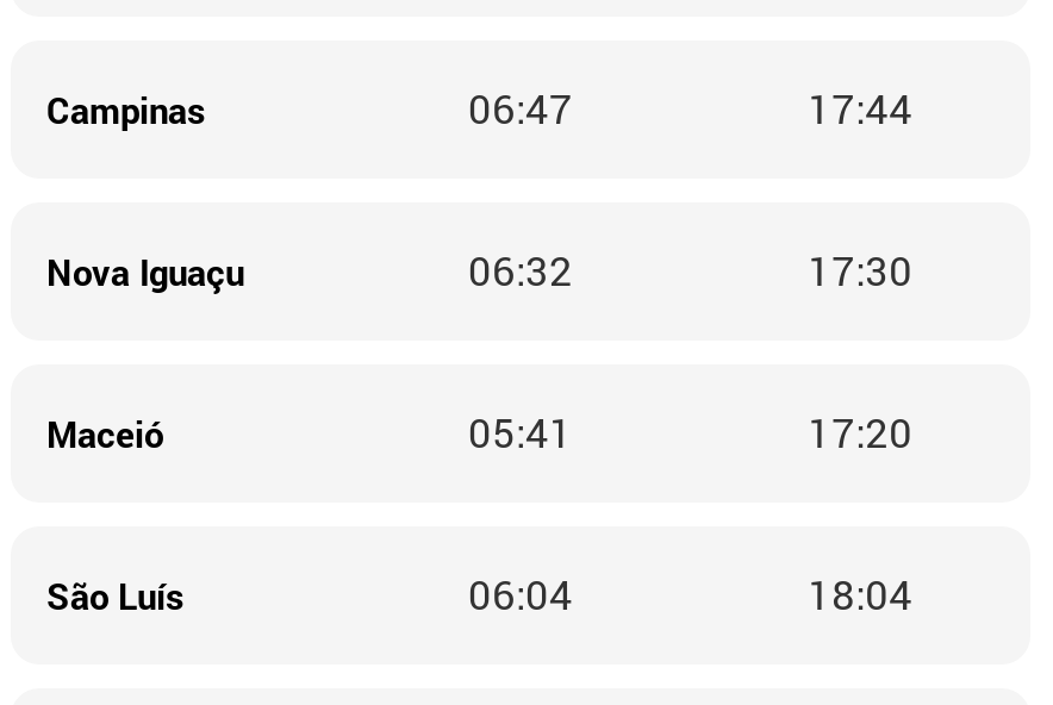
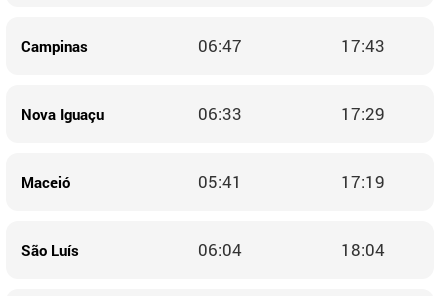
- 17:44
+ 17:43

- 06:32
+ 06:33

- 17:30
+ 17:29

- 17:20
+ 17:19
